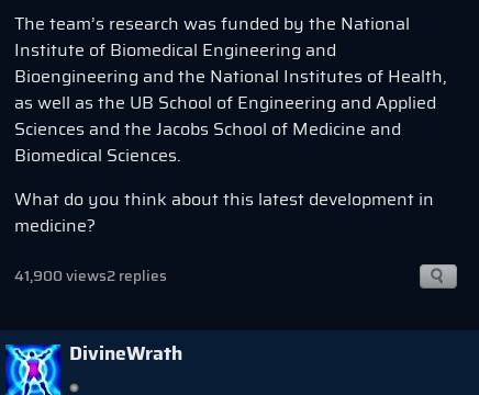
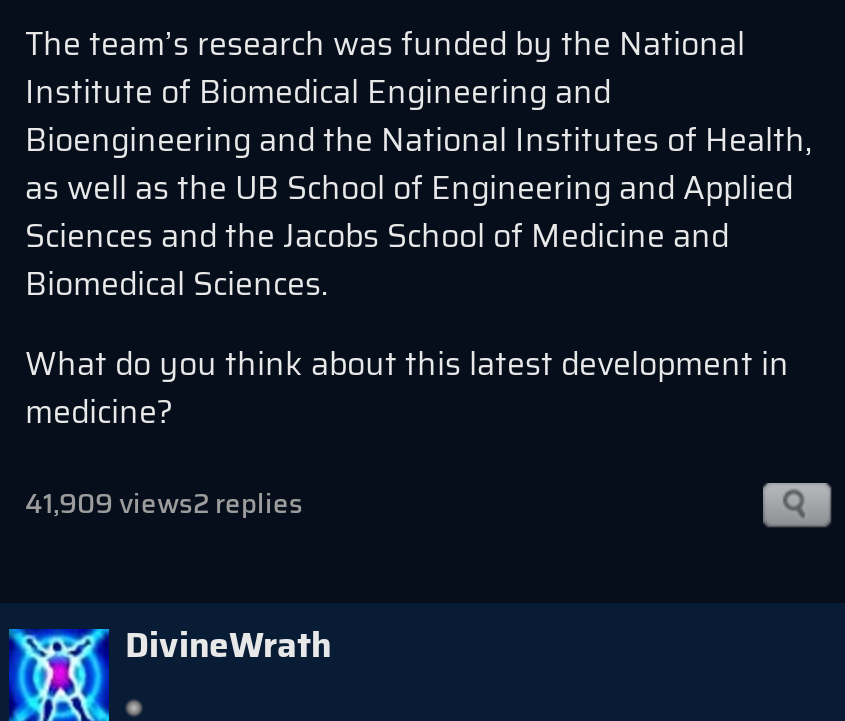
- 41,900 views2 replies
+ 41,909 views2 replies
